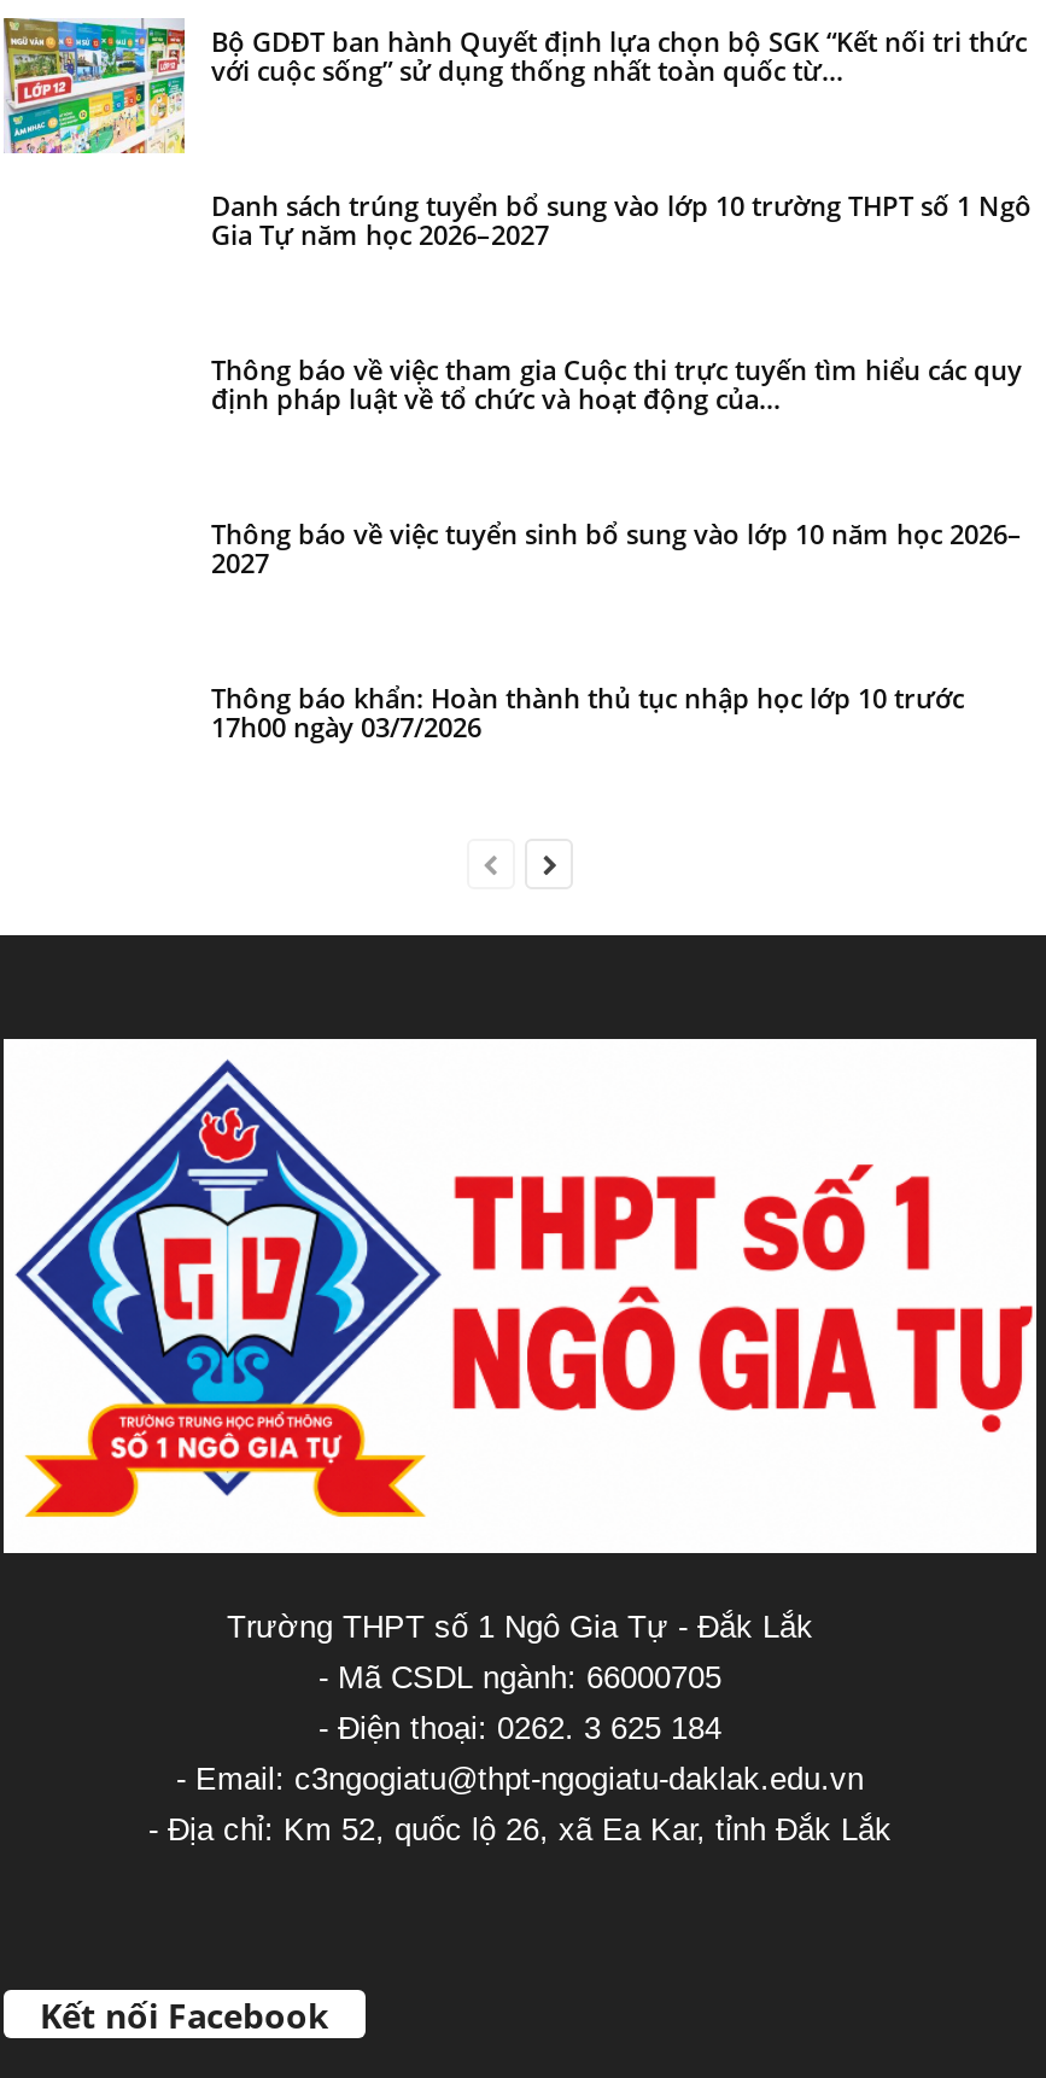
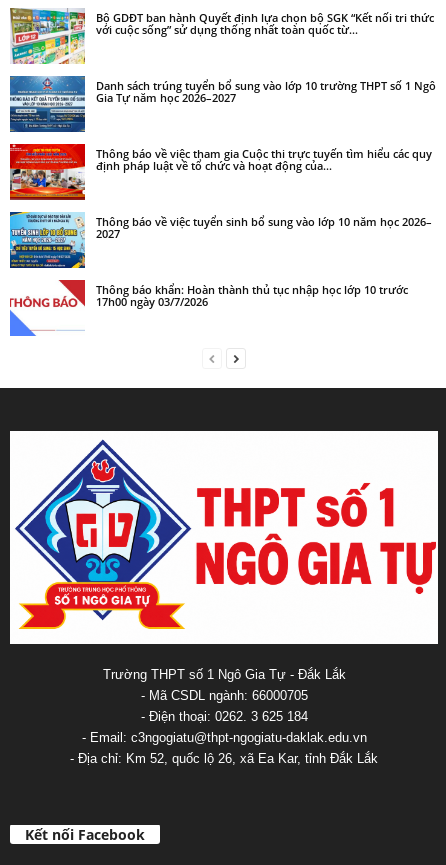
+ [image]

+ [image]

+ [image]

+ [image]
